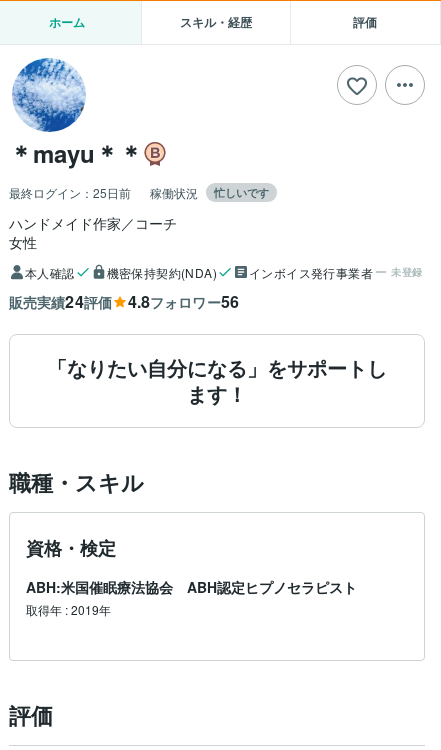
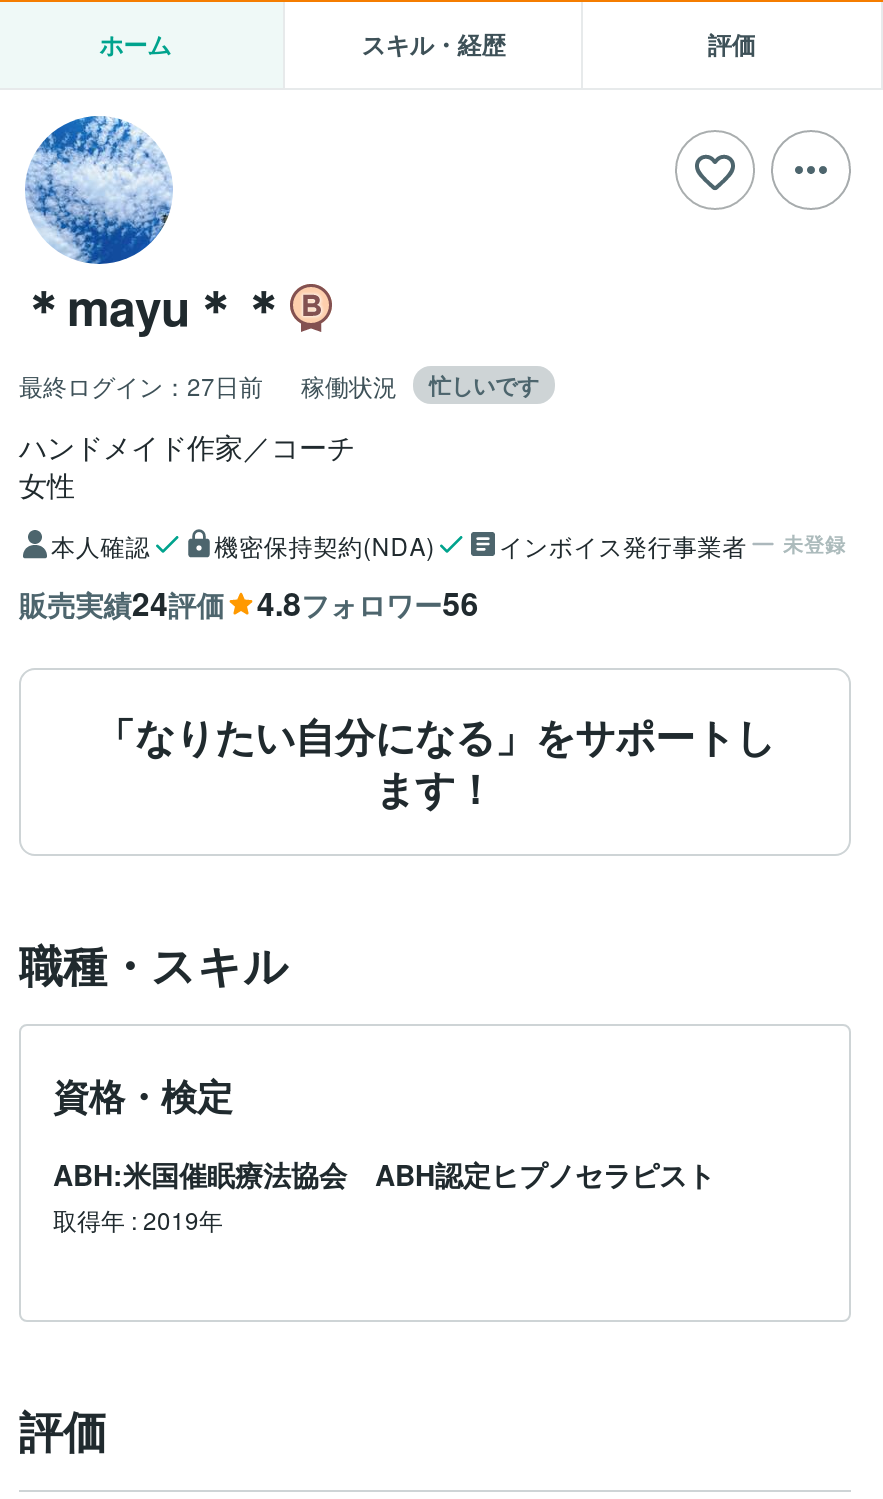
- 最終ログイン：25日前
+ 最終ログイン：27日前
